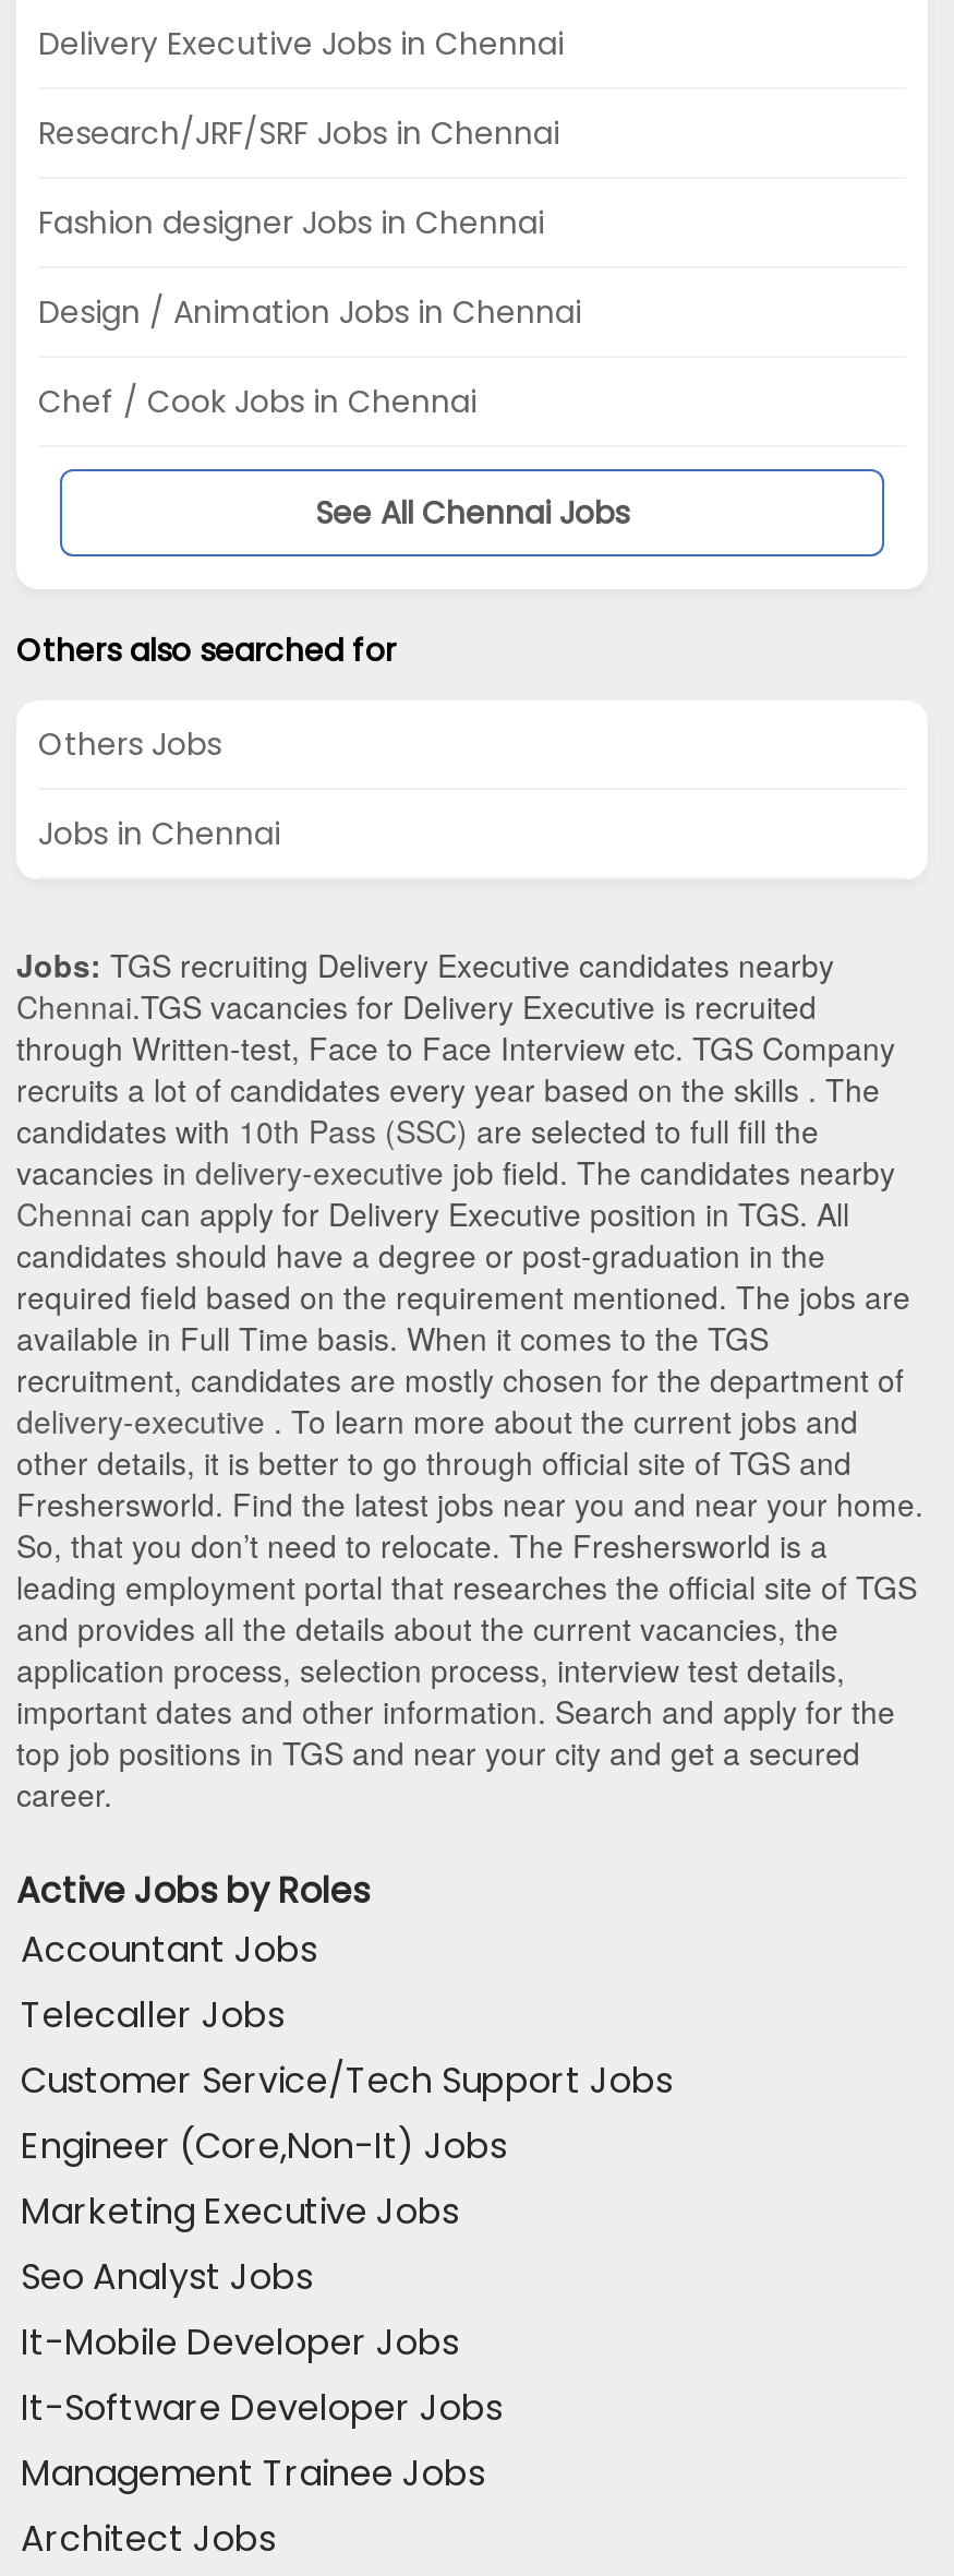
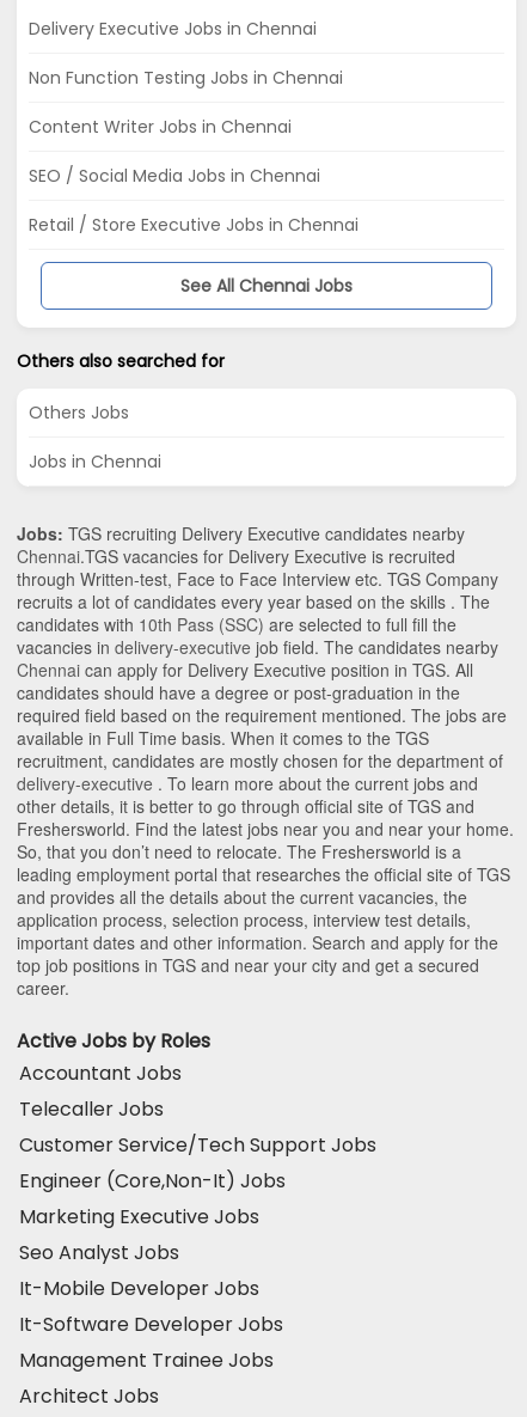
- Research/JRF/SRF Jobs in Chennai
+ Non Function Testing Jobs in Chennai

- Fashion designer Jobs in Chennai
+ Content Writer Jobs in Chennai

- Design / Animation Jobs in Chennai
+ SEO / Social Media Jobs in Chennai

- Chef / Cook Jobs in Chennai
+ Retail / Store Executive Jobs in Chennai
